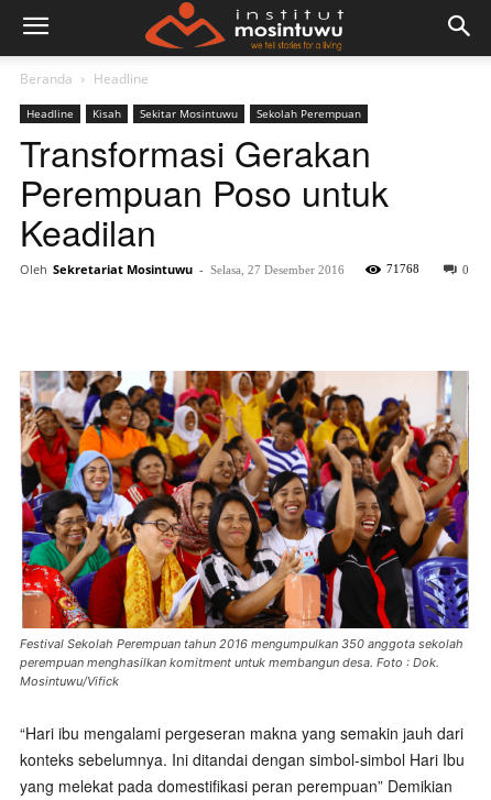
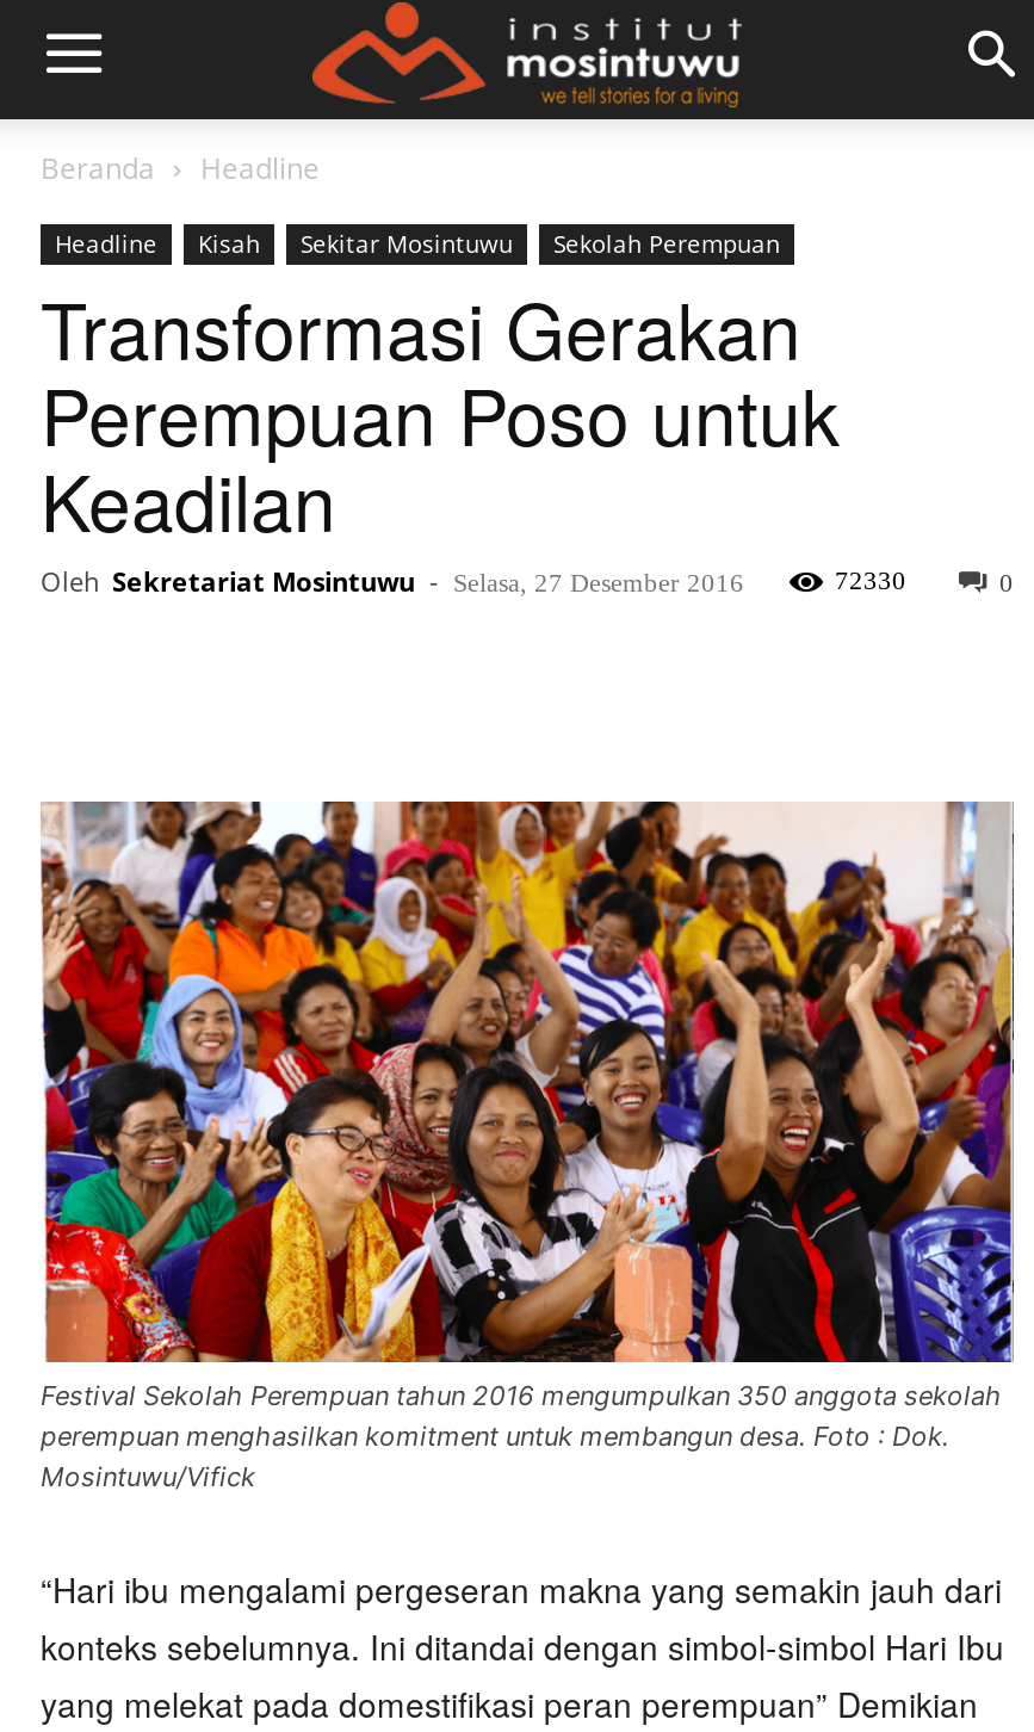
- 71768
+ 72330
